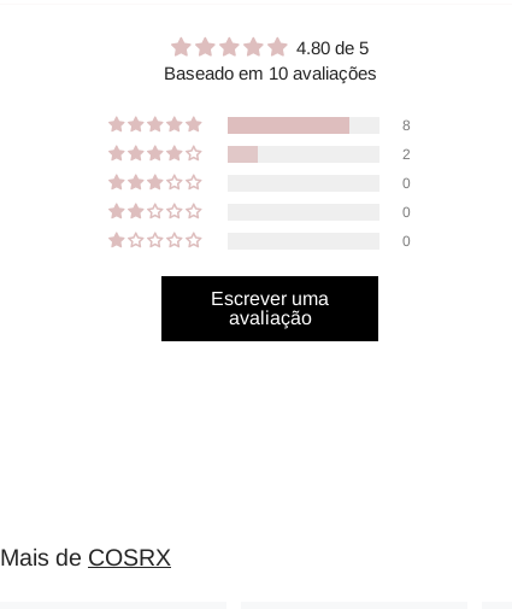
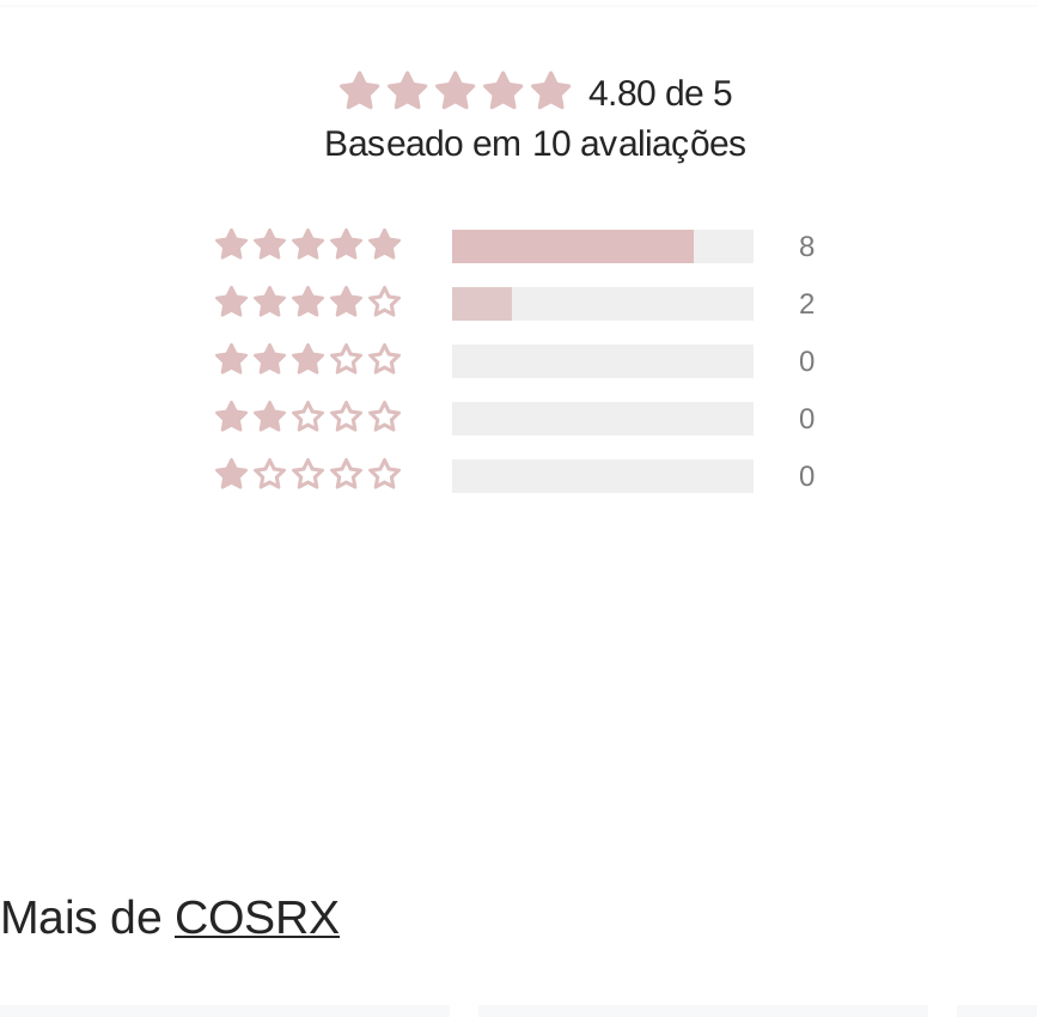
- Escrever uma
- avaliação
